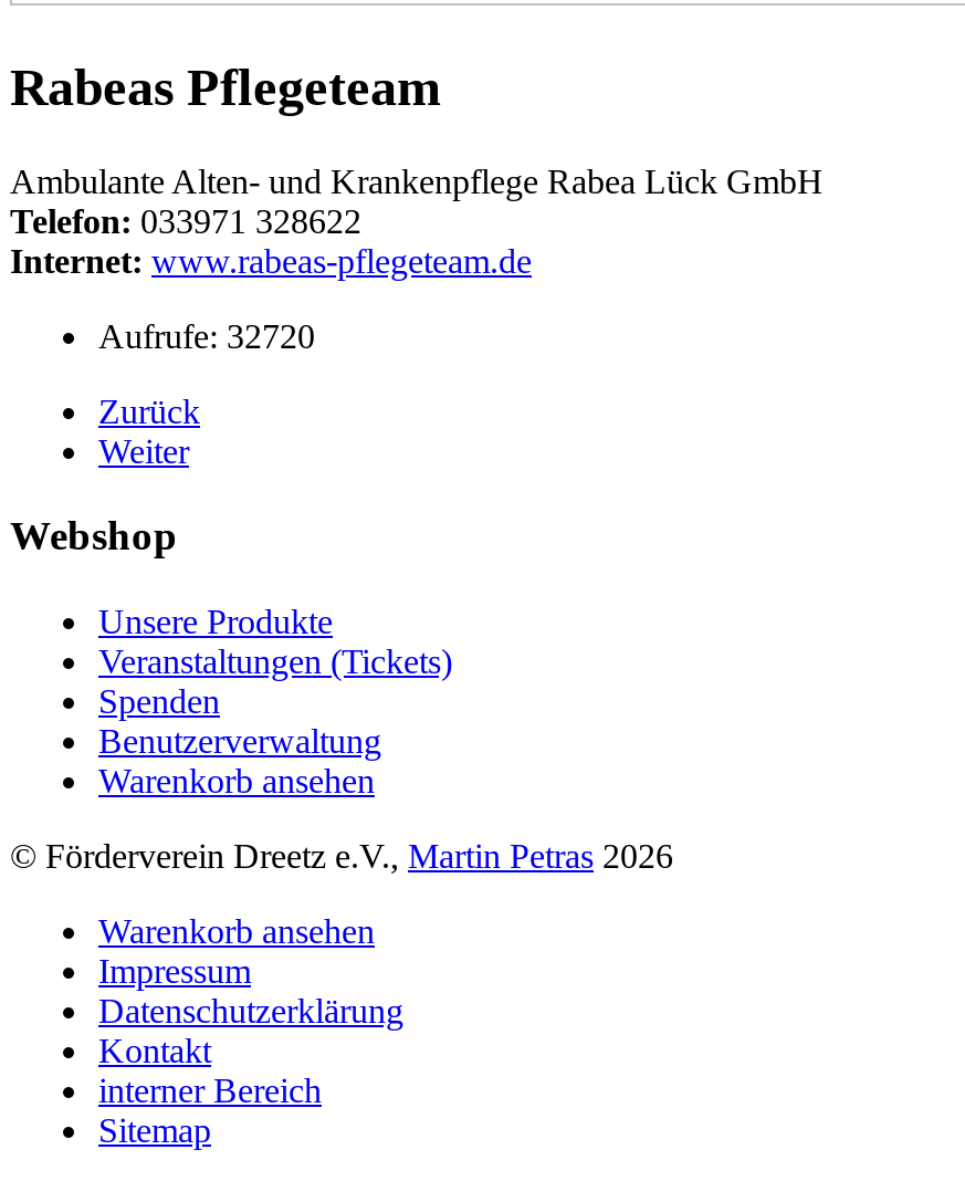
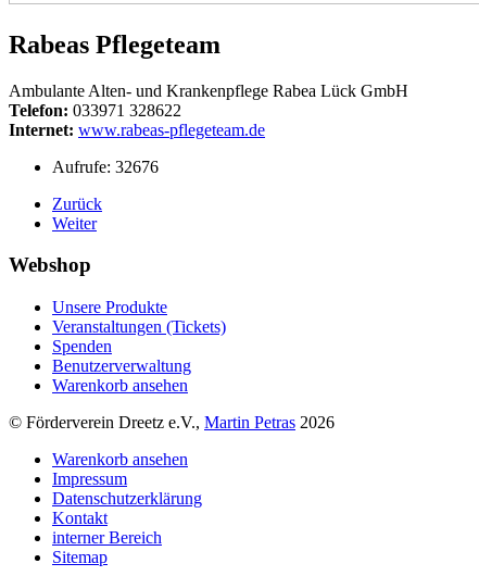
- Aufrufe: 32720
+ Aufrufe: 32676
